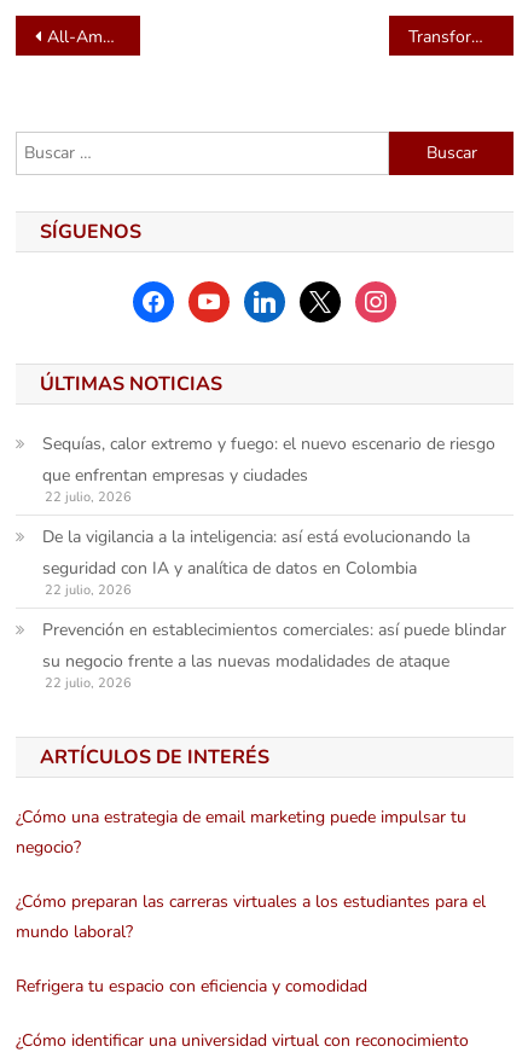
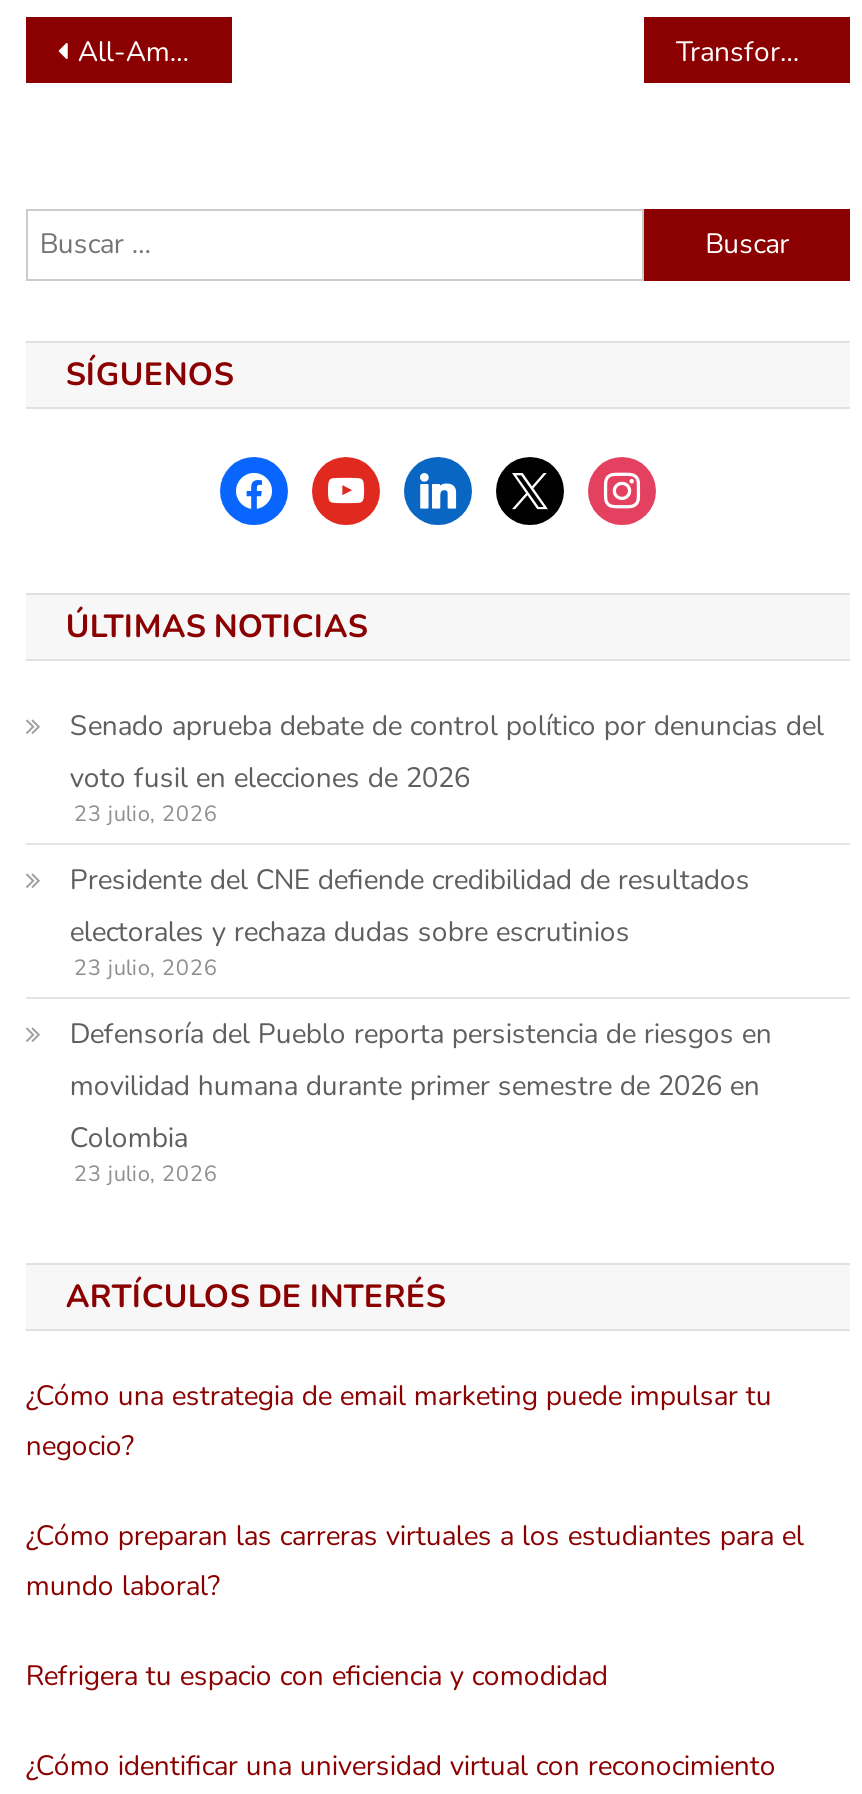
- Sequías, calor extremo y fuego: el nuevo escenario de riesgo
- que enfrentan empresas y ciudades
- 22 julio, 2026
+ Senado aprueba debate de control político por denuncias del
+ voto fusil en elecciones de 2026
+ 23 julio, 2026

- De la vigilancia a la inteligencia: así está evolucionando la
- seguridad con IA y analítica de datos en Colombia
- 22 julio, 2026
+ Presidente del CNE defiende credibilidad de resultados
+ electorales y rechaza dudas sobre escrutinios
+ 23 julio, 2026

- Prevención en establecimientos comerciales: así puede blindar
- su negocio frente a las nuevas modalidades de ataque
- 22 julio, 2026
+ Defensoría del Pueblo reporta persistencia de riesgos en
+ movilidad humana durante primer semestre de 2026 en
+ Colombia
+ 23 julio, 2026
